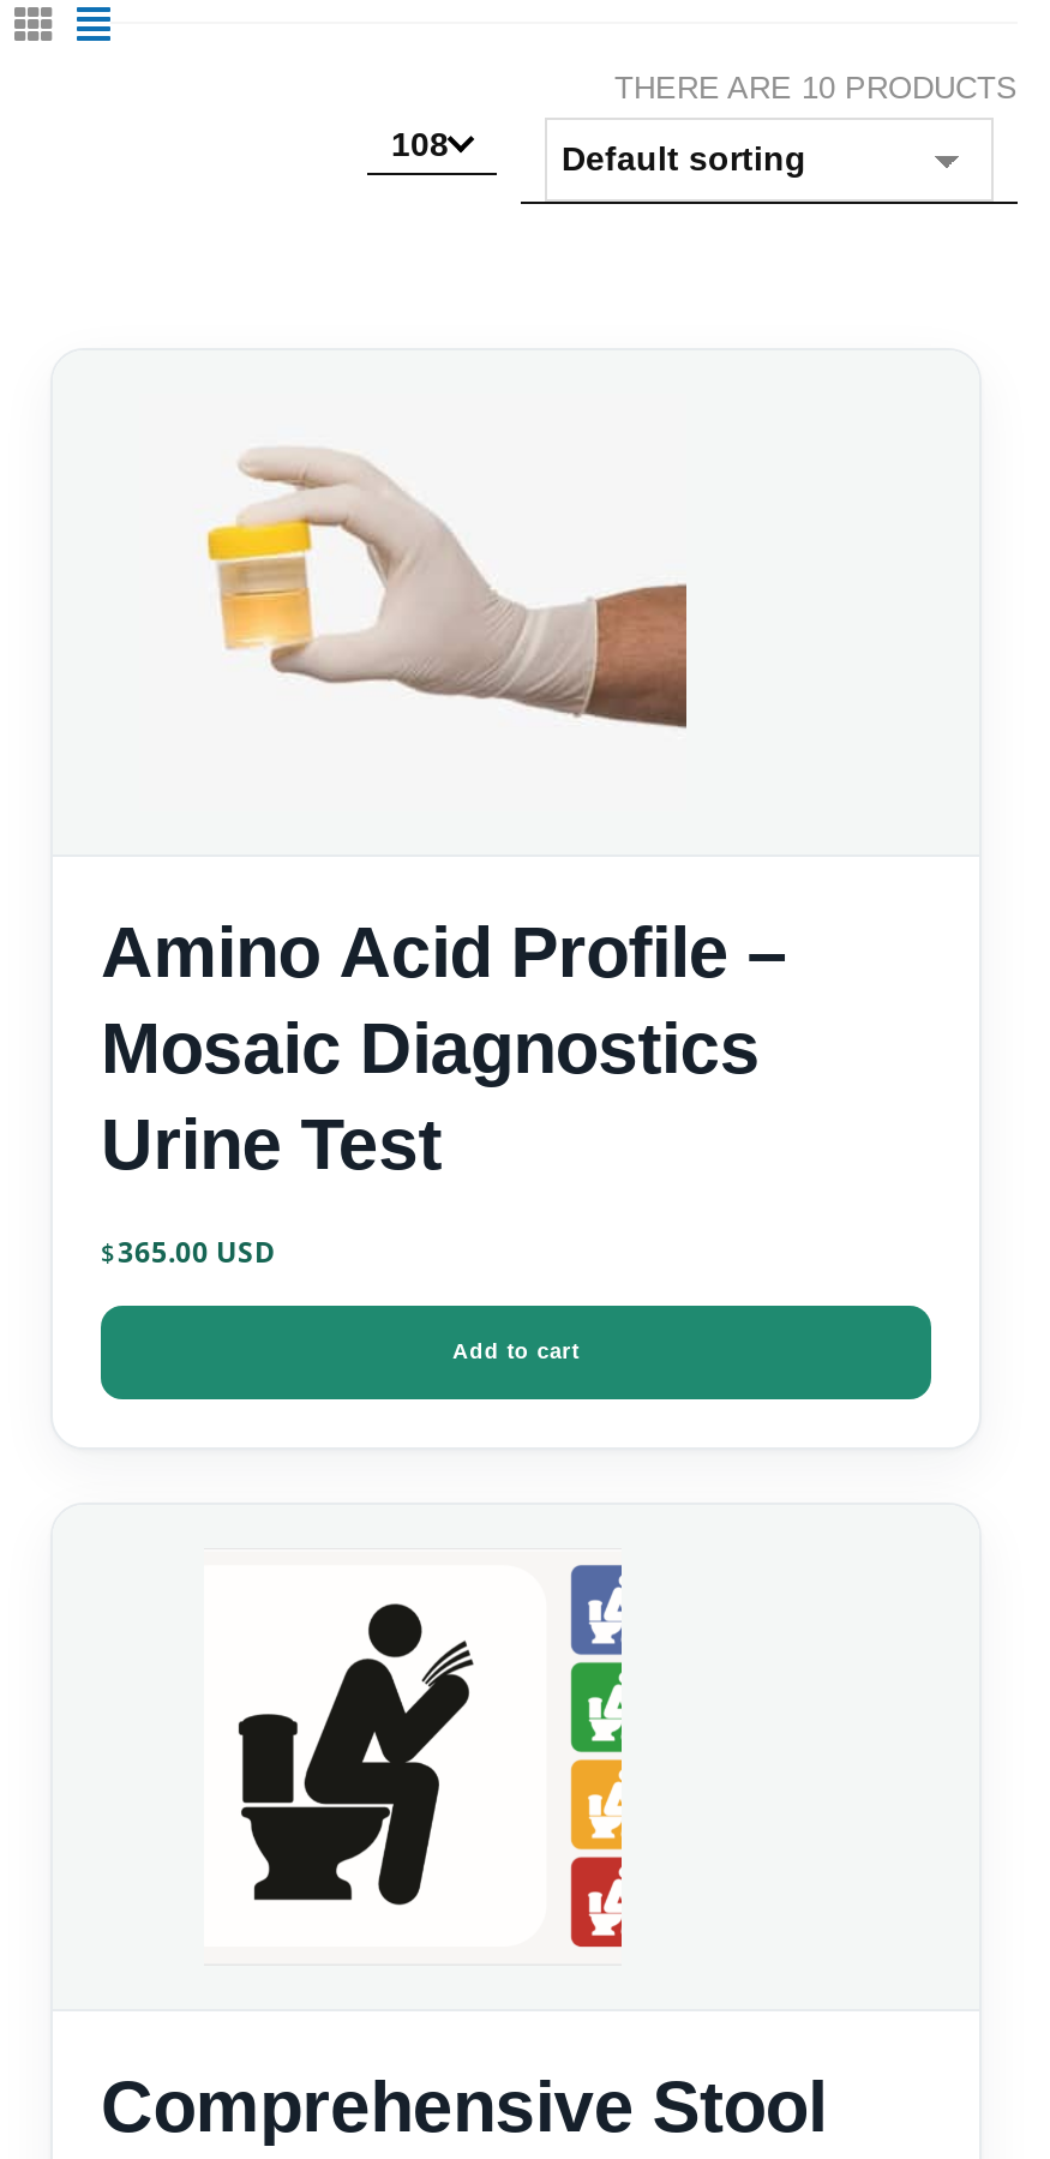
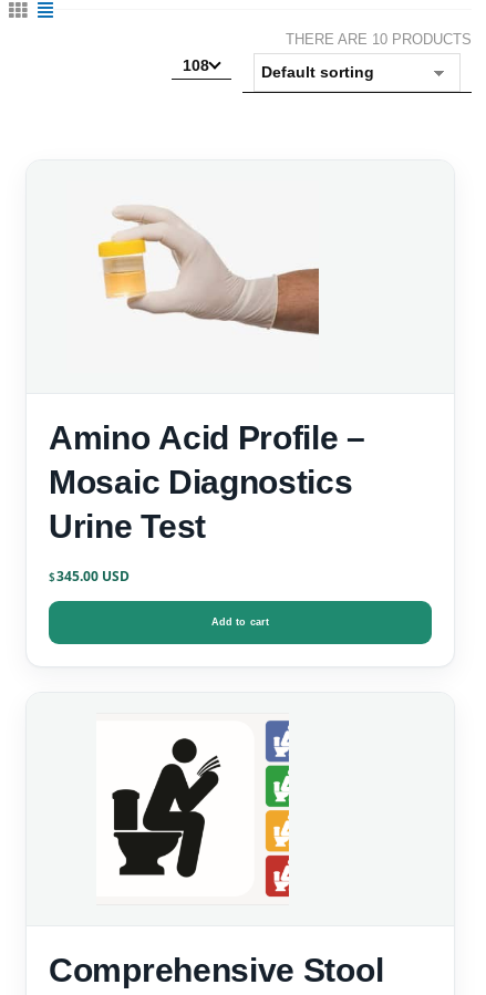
- $365.00
+ $345.00
